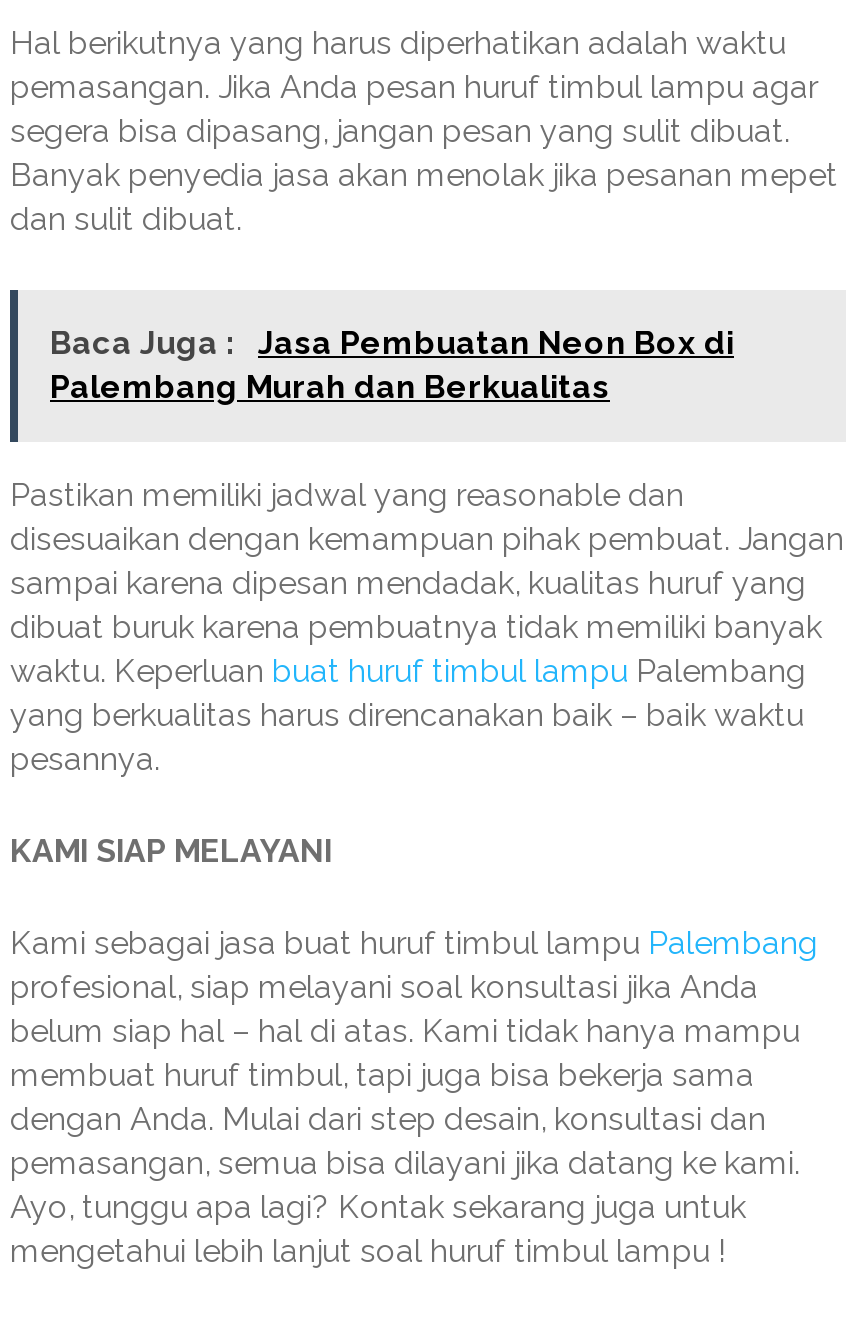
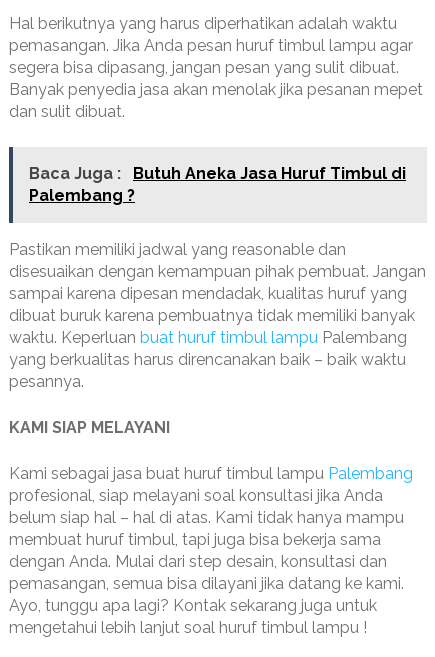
- Baca Juga : Jasa Pembuatan Neon Box di
- Palembang Murah dan Berkualitas
+ Baca Juga : Butuh Aneka Jasa Huruf Timbul di
+ Palembang ?
